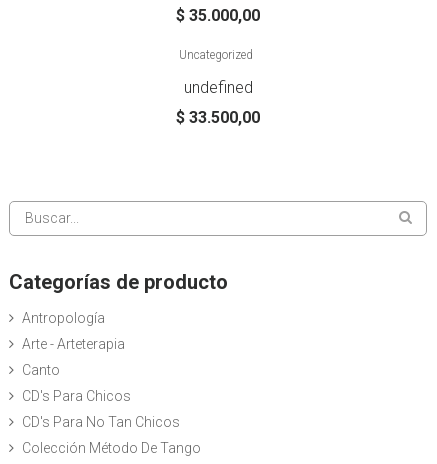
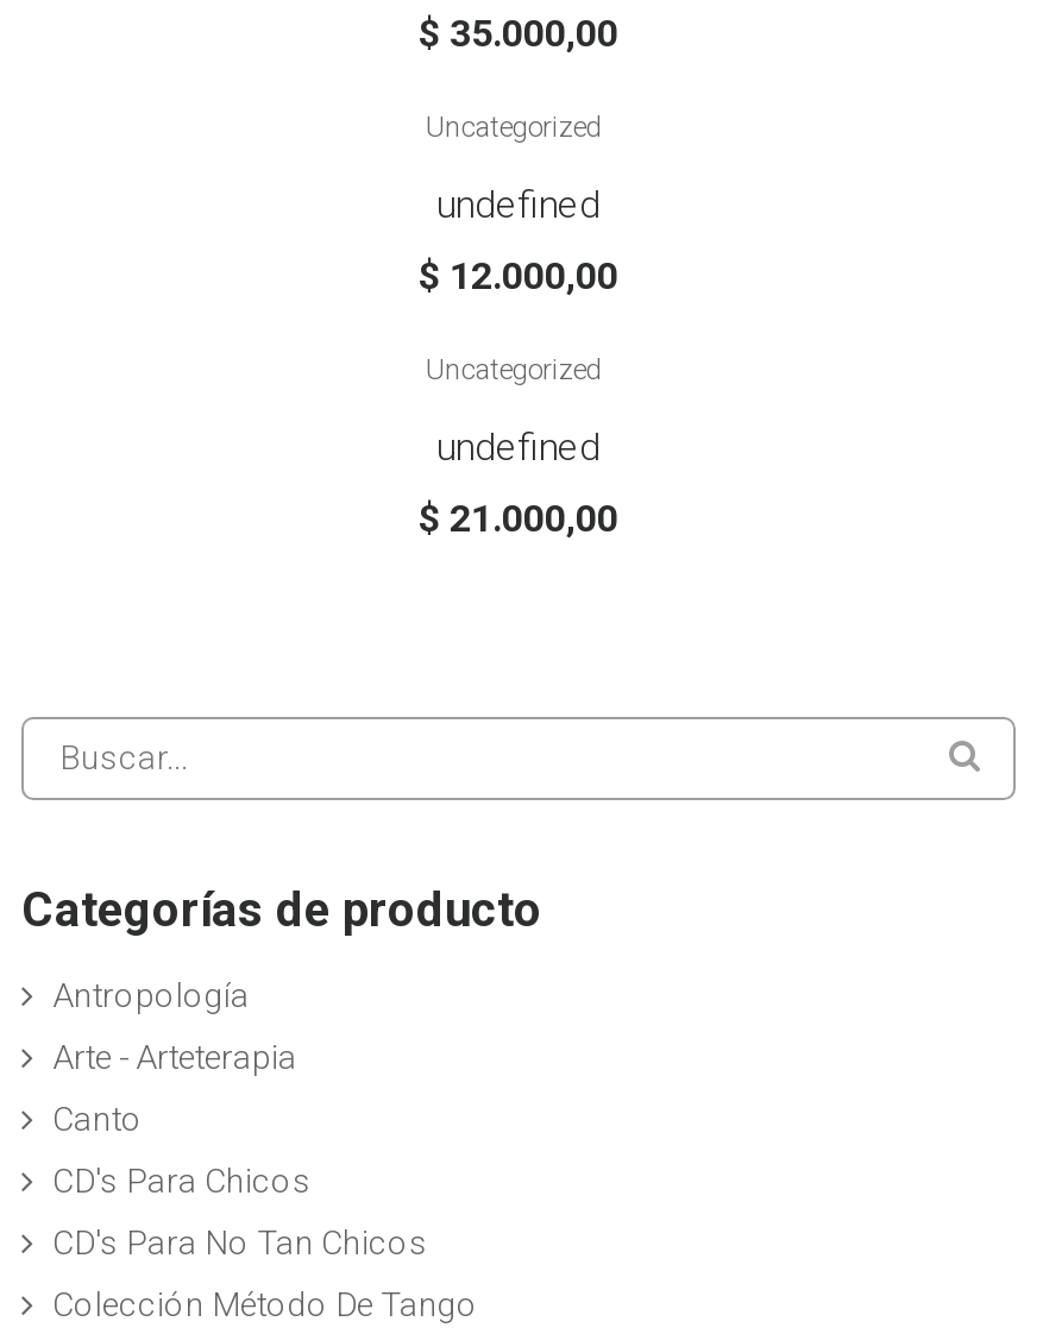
- $33.500,00
+ $12.000,00
+ Uncategorized
+ undefined
+ $21.000,00
